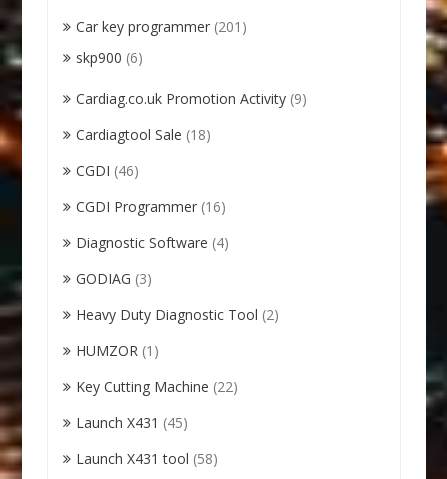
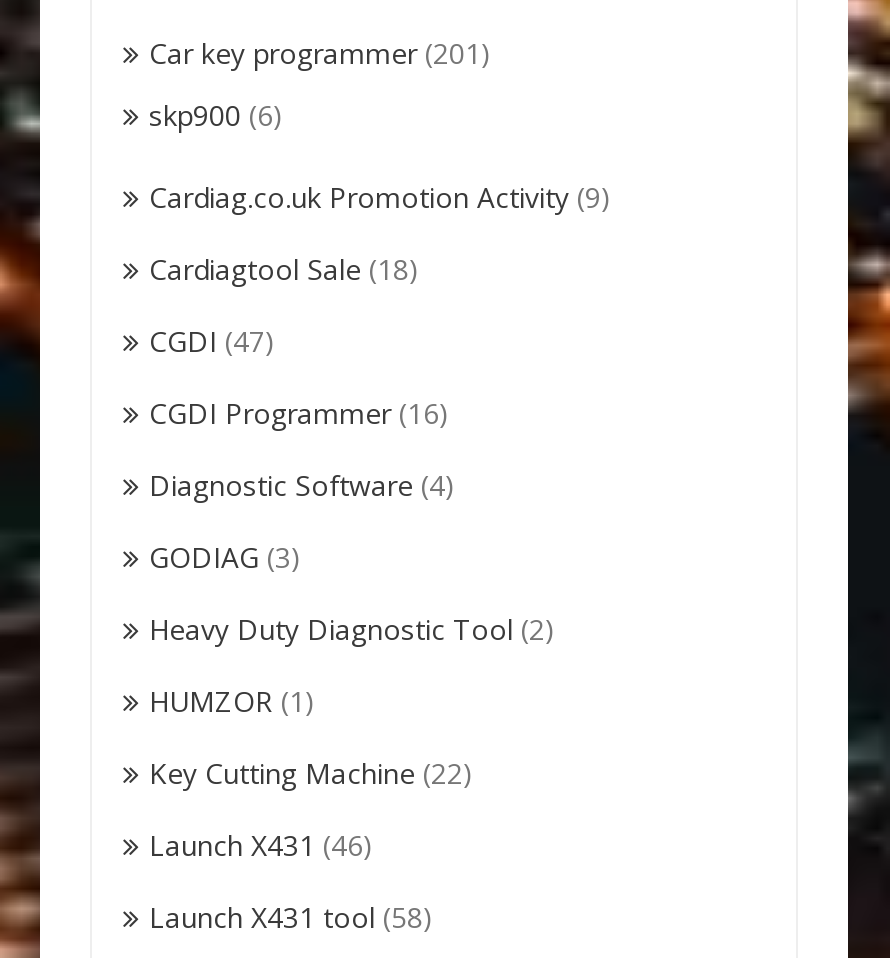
- CGDI (46)
+ CGDI (47)

- Launch X431 (45)
+ Launch X431 (46)
